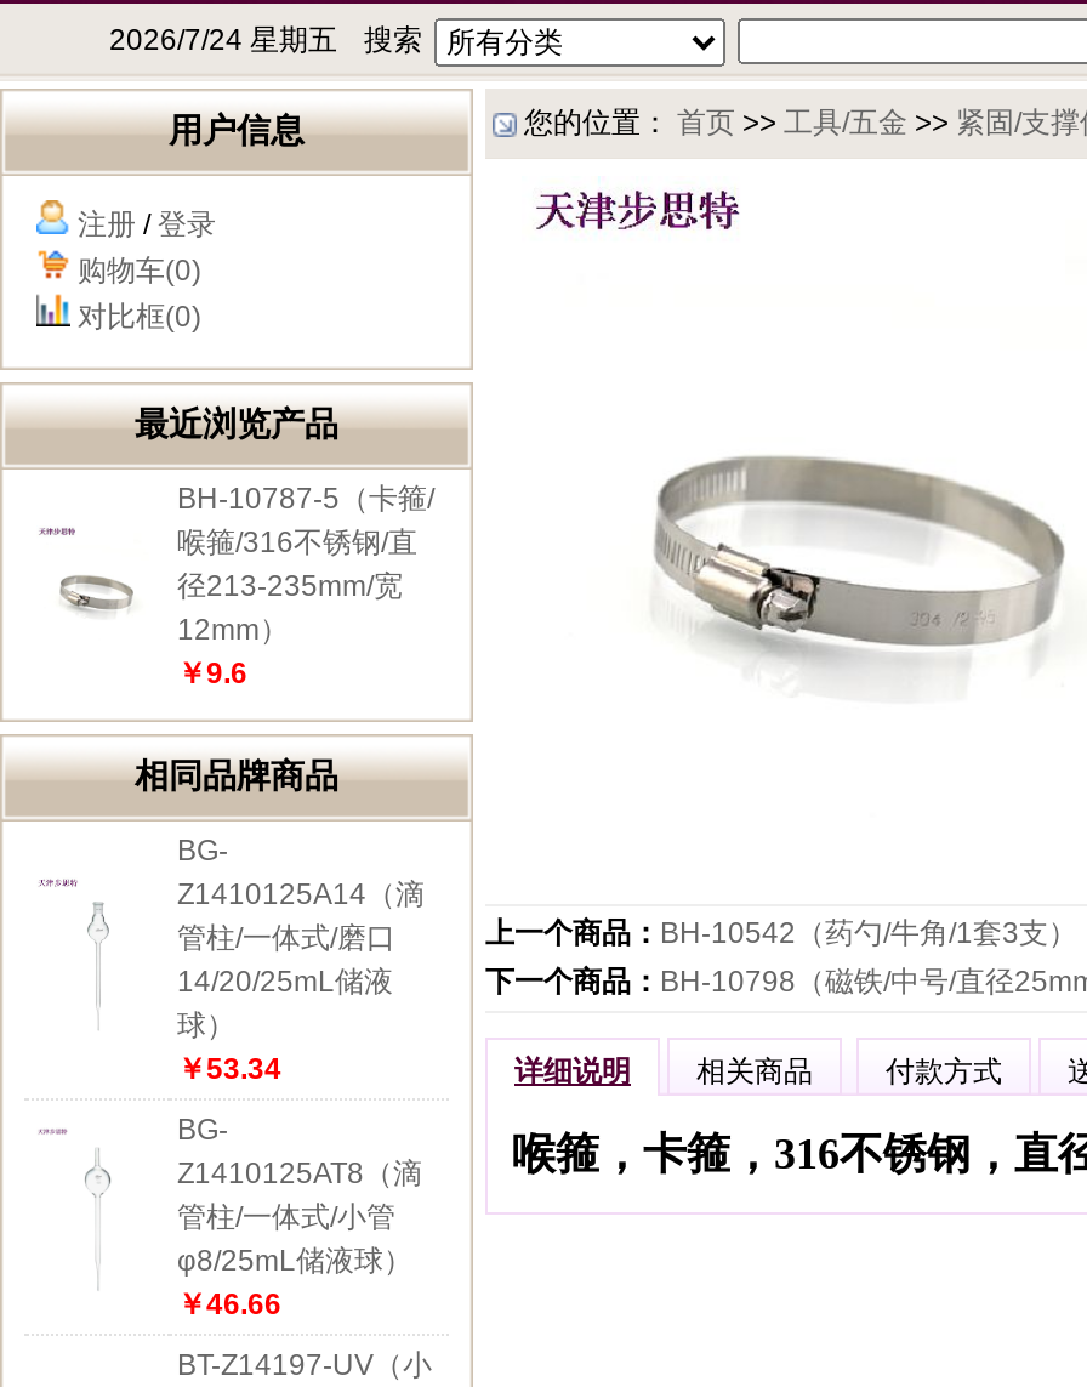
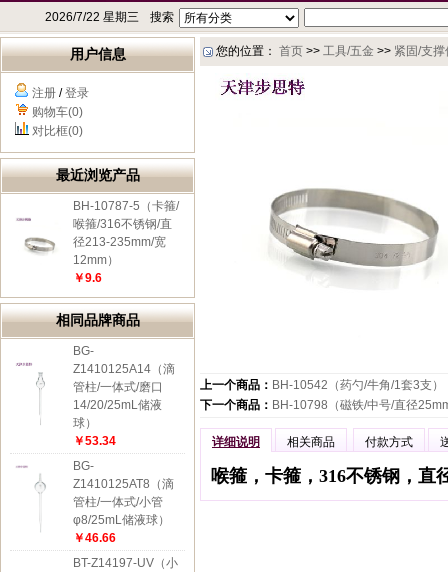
- 2026/7/24 星期五 搜索
+ 2026/7/22 星期三 搜索
